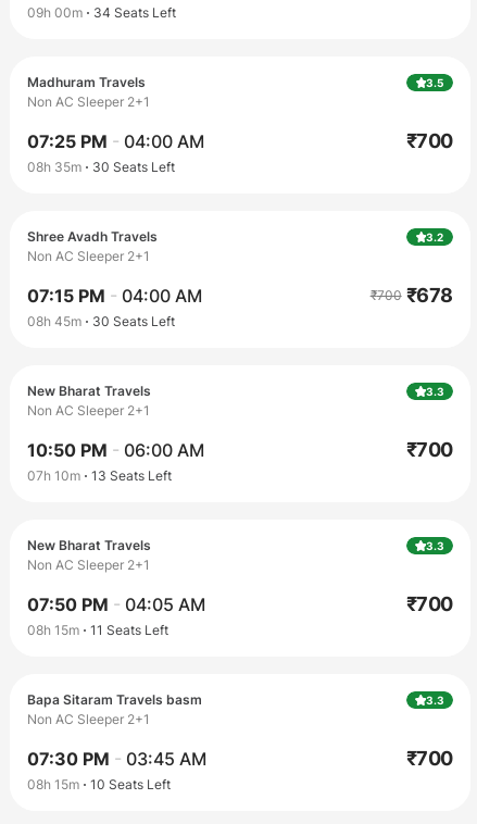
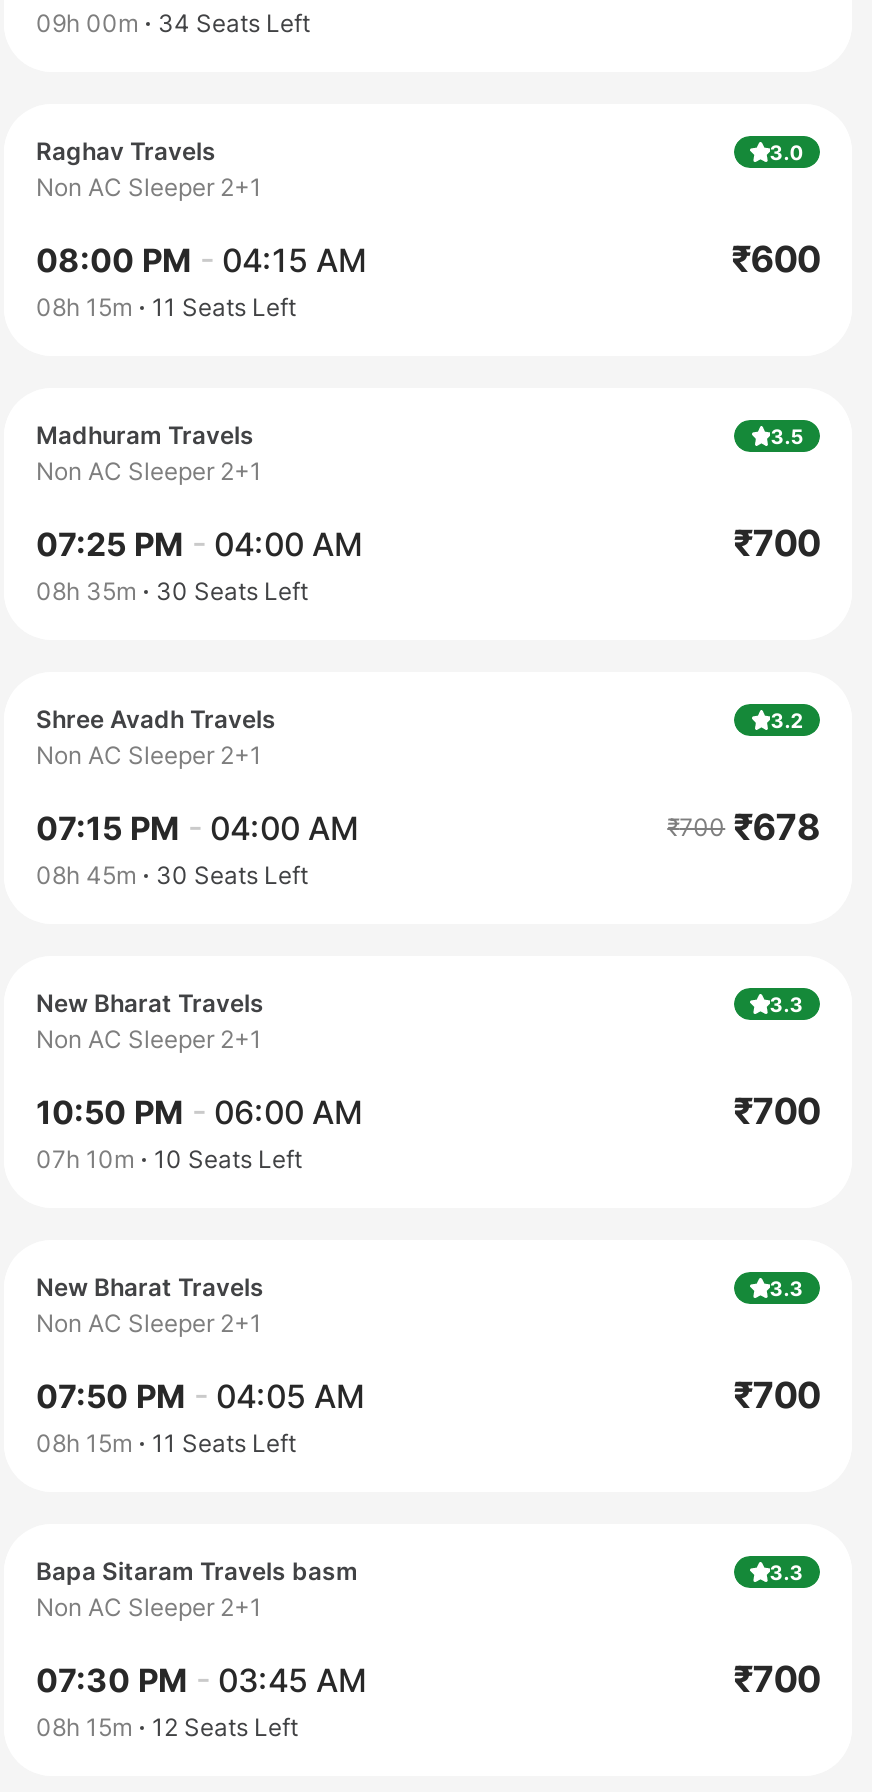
+ Raghav Travels
+ 3.0
+ Non AC Sleeper 2+1
+ 08:00 PM - 04:15 AM
+ ₹600
+ 08h 15m
+ 11 Seats Left

- 07h 10m 13 Seats Left
+ 07h 10m 10 Seats Left

- 08h 15m 10 Seats Left
+ 08h 15m 12 Seats Left
